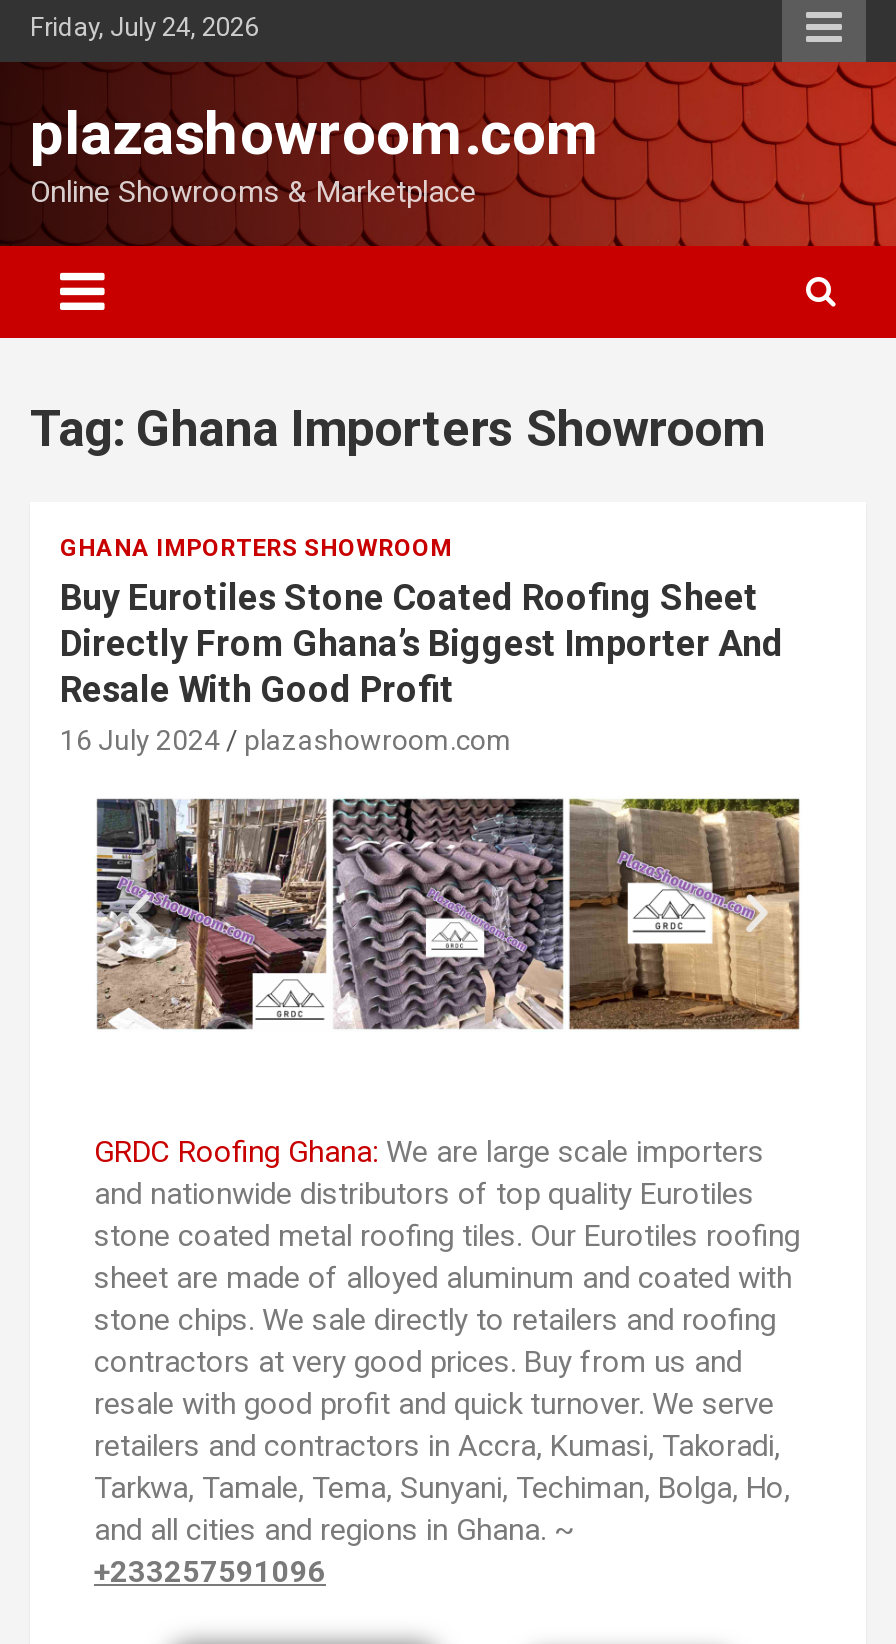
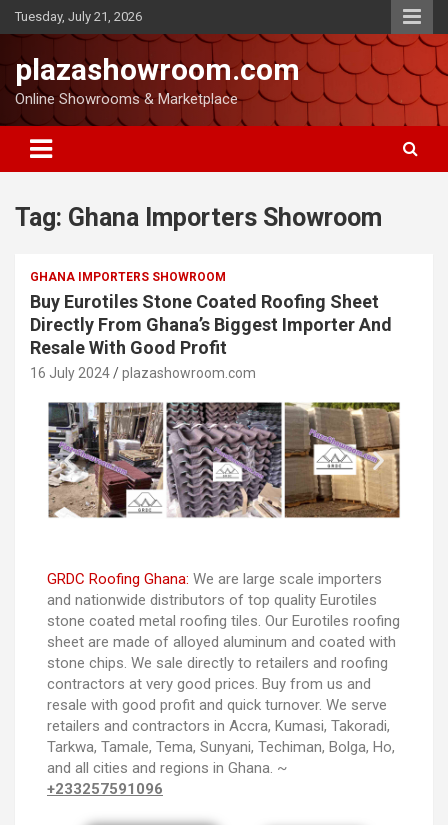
- Friday, July 24, 2026
+ Tuesday, July 21, 2026
